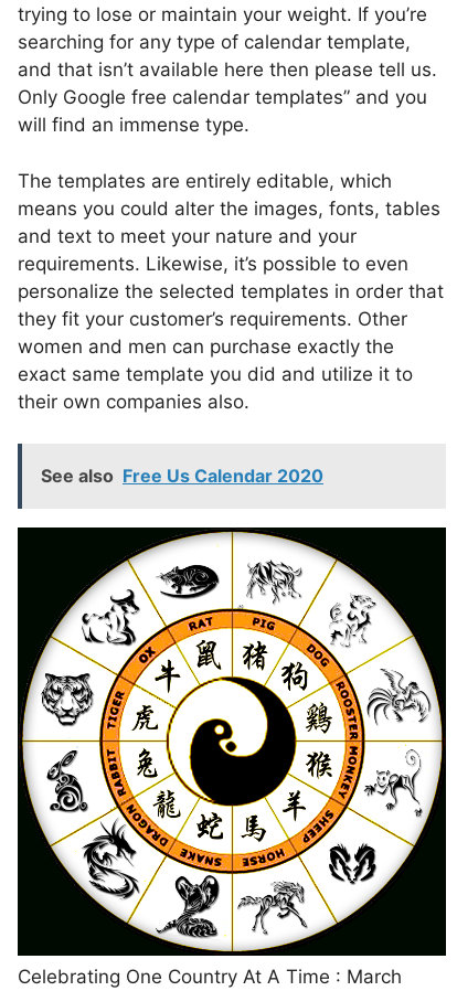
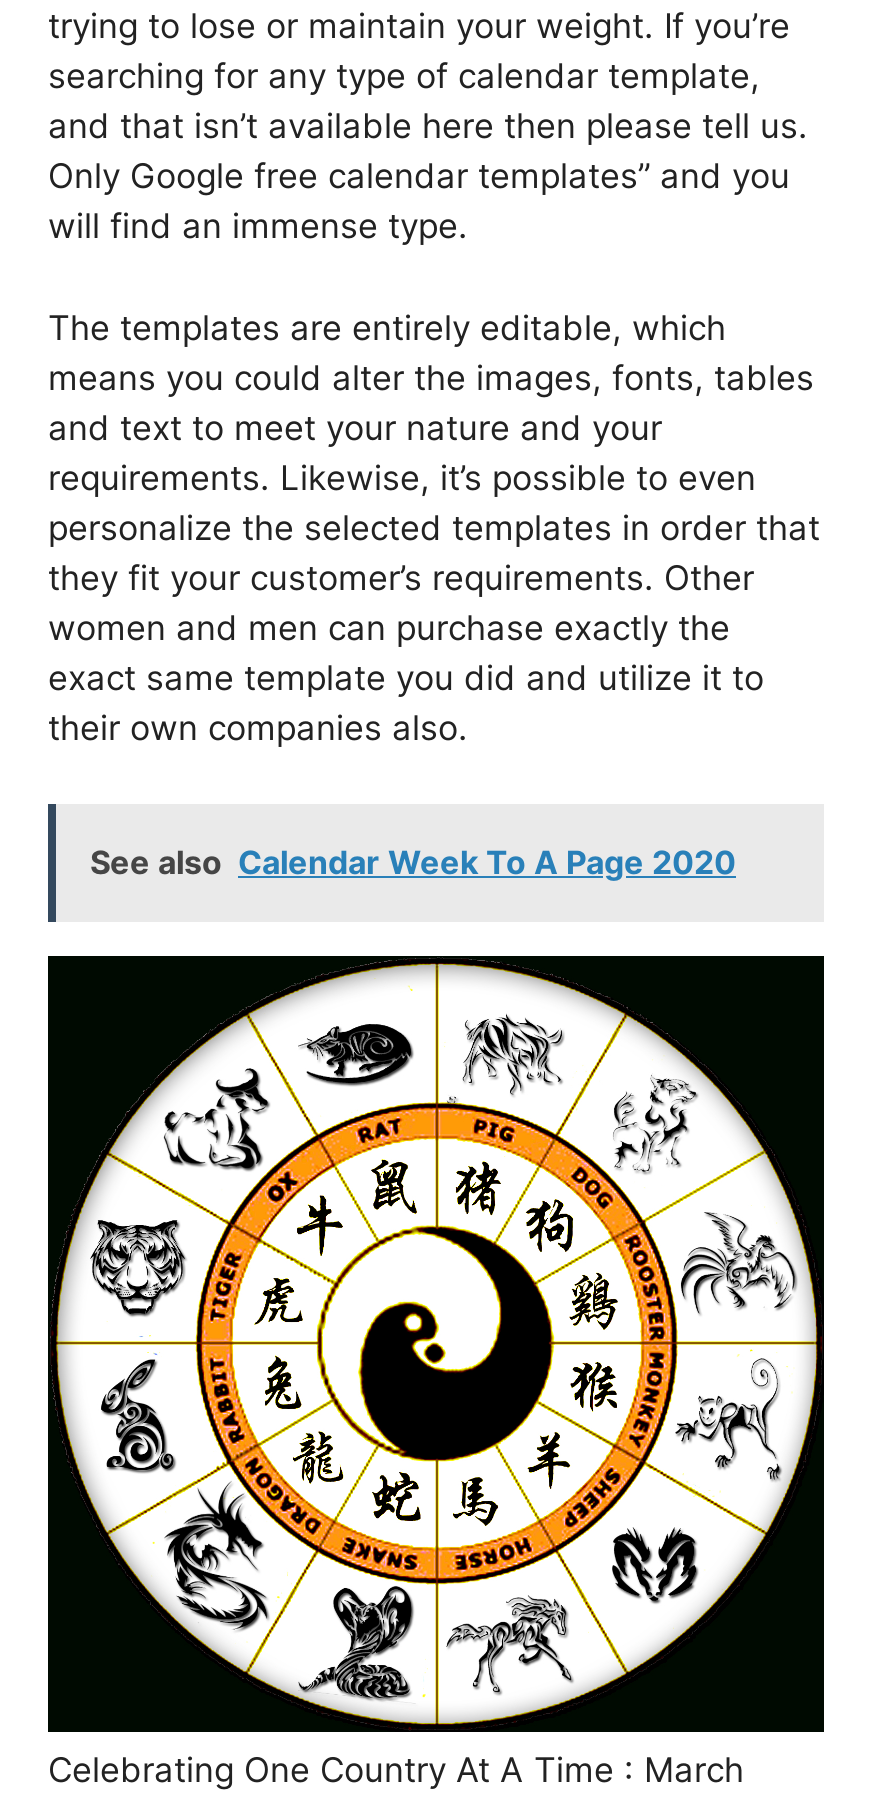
- See also Free Us Calendar 2020
+ See also Calendar Week To A Page 2020
